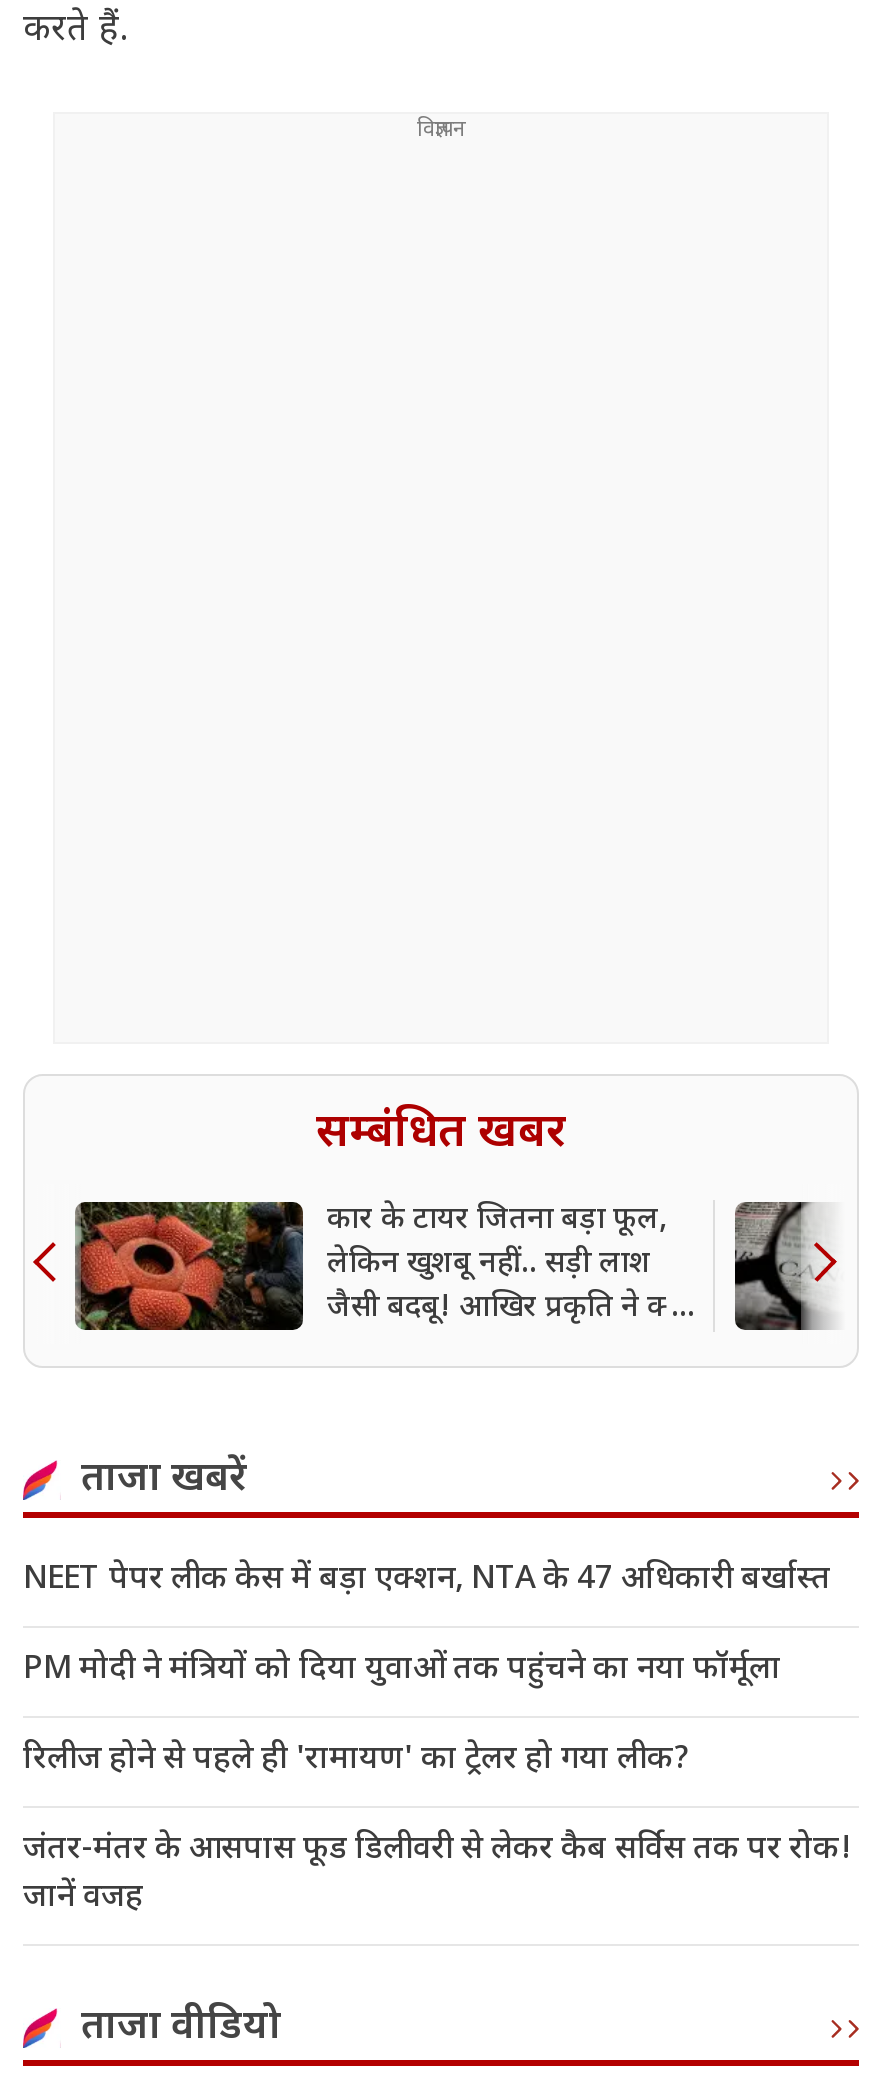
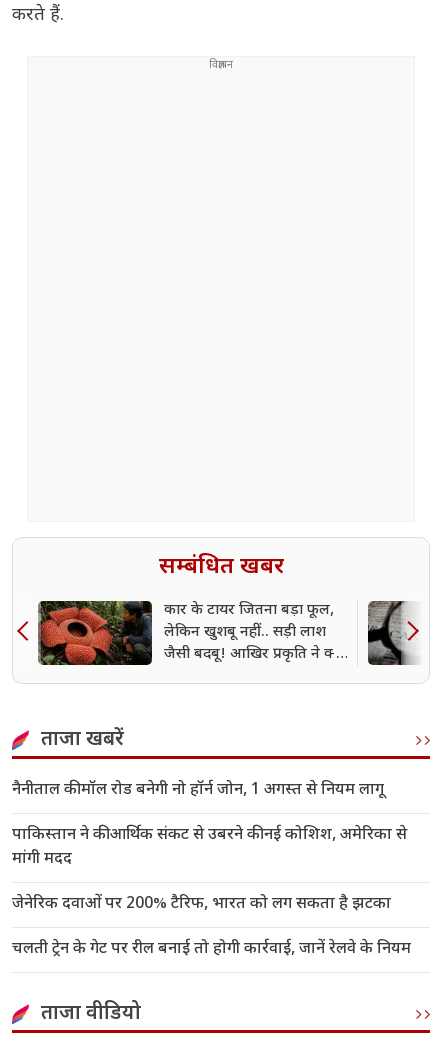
- NEET पेपर लीक केस में बड़ा एक्शन, NTA के 47 अधिकारी बर्खास्त
+ नैनीताल की मॉल रोड बनेगी नो हॉर्न जोन, 1 अगस्त से नियम लागू

- PM मोदी ने मंत्रियों को दिया युवाओं तक पहुंचने का नया फॉर्मूला
+ पाकिस्तान ने की आर्थिक संकट से उबरने की नई कोशिश, अमेरिका से
+ मांगी मदद

- रिलीज होने से पहले ही 'रामायण' का ट्रेलर हो गया लीक?
+ जेनेरिक दवाओं पर 200% टैरिफ, भारत को लग सकता है झटका

- जंतर-मंतर के आसपास फूड डिलीवरी से लेकर कैब सर्विस तक पर रोक!
- जानें वजह
+ चलती ट्रेन के गेट पर रील बनाई तो होगी कार्रवाई, जानें रेलवे के नियम
